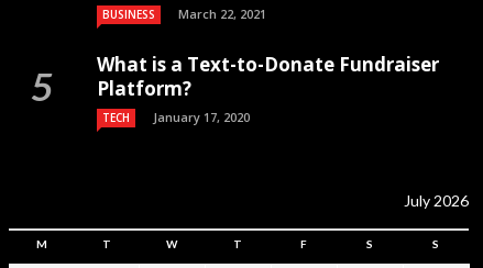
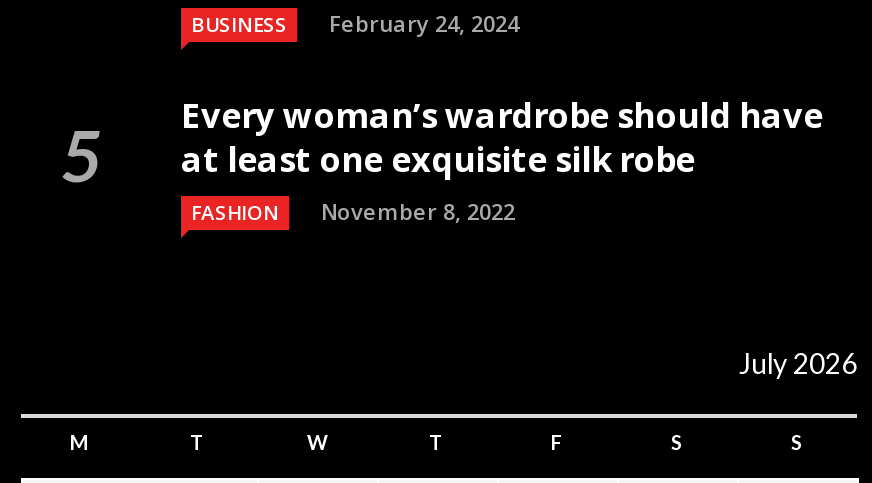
- BUSINESS March 22, 2021
+ BUSINESS February 24, 2024

- What is a Text-to-Donate Fundraiser
- Platform?
- TECH
- January 17, 2020
+ Every woman’s wardrobe should have
+ at least one exquisite silk robe
+ FASHION
+ November 8, 2022
